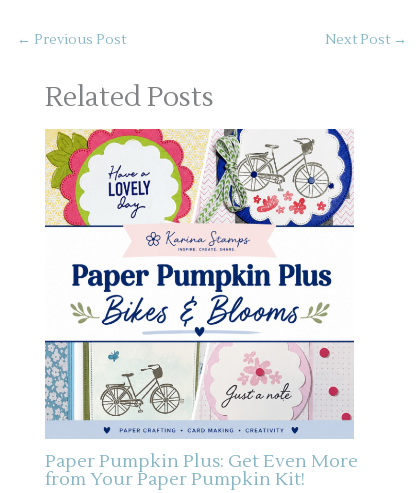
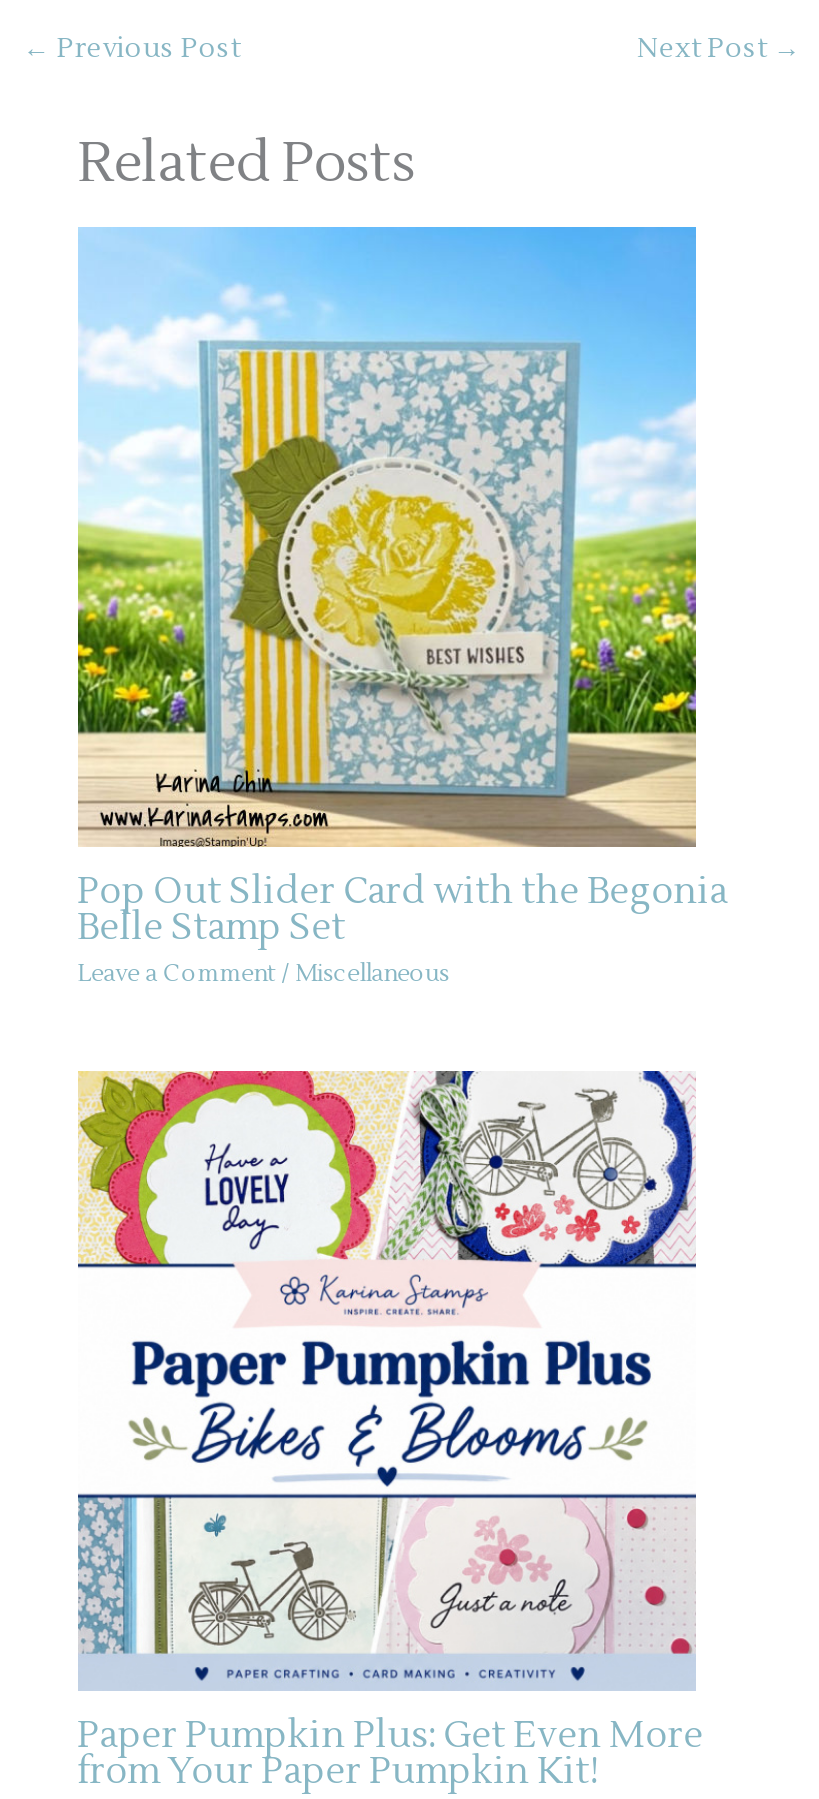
+ [image]
+ Pop Out Slider Card with the Begonia
+ Belle Stamp Set
+ Leave a Comment / Miscellaneous
